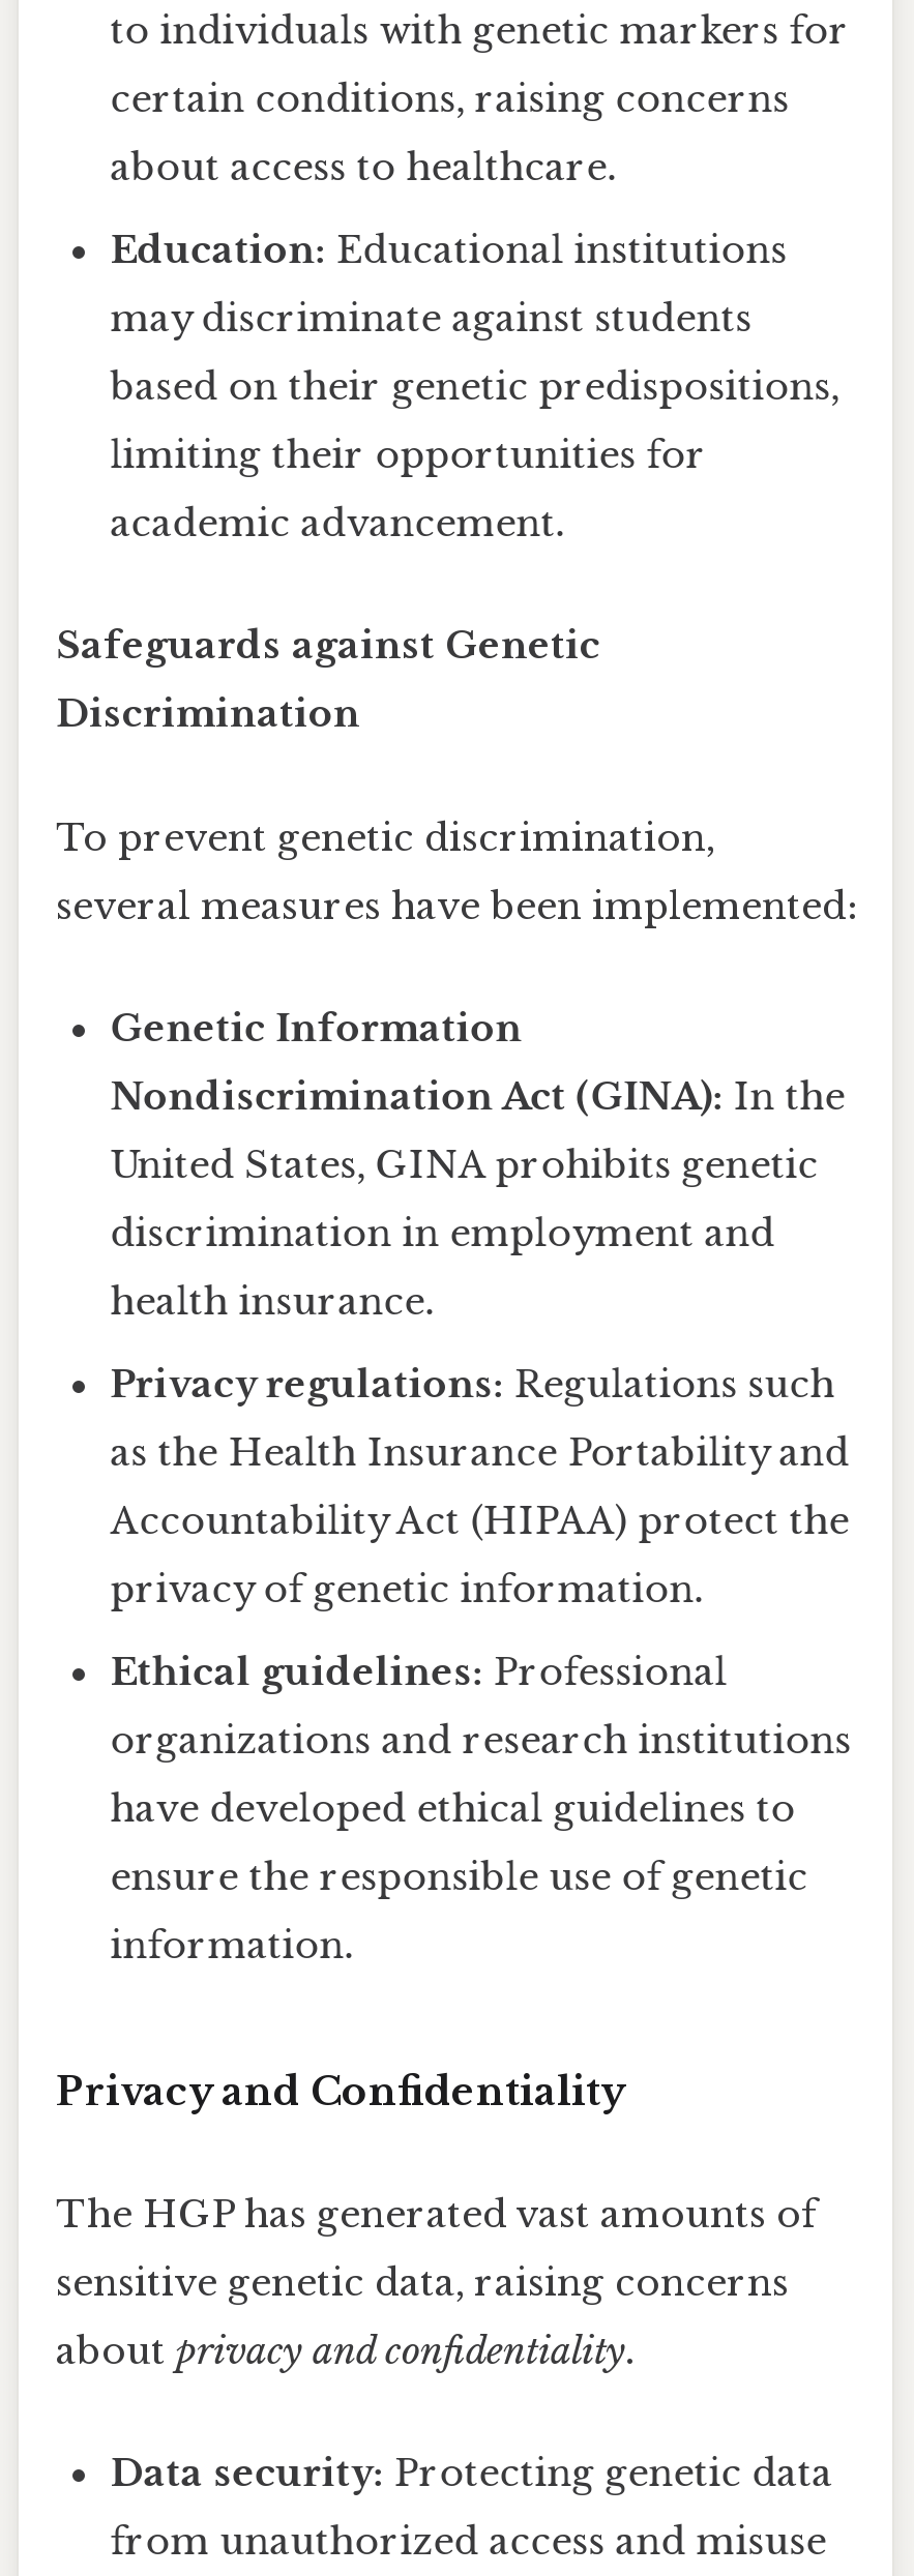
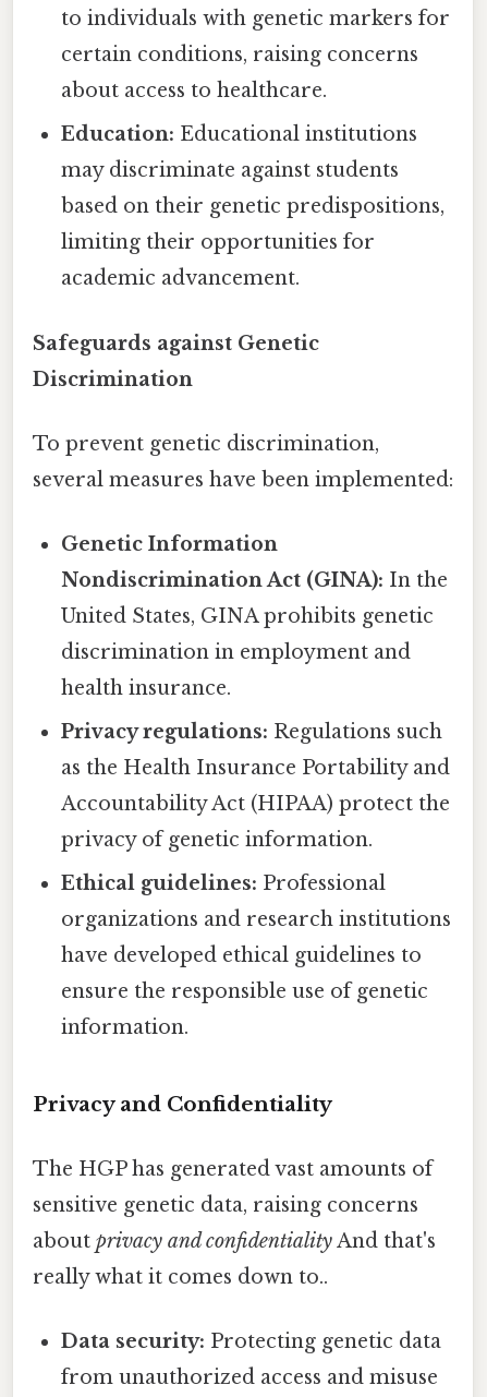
- about privacy and confidentiality.
+ about privacy and confidentiality And that's
+ really what it comes down to..
